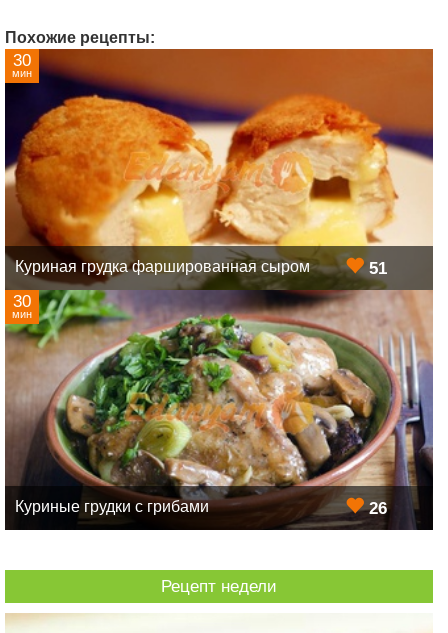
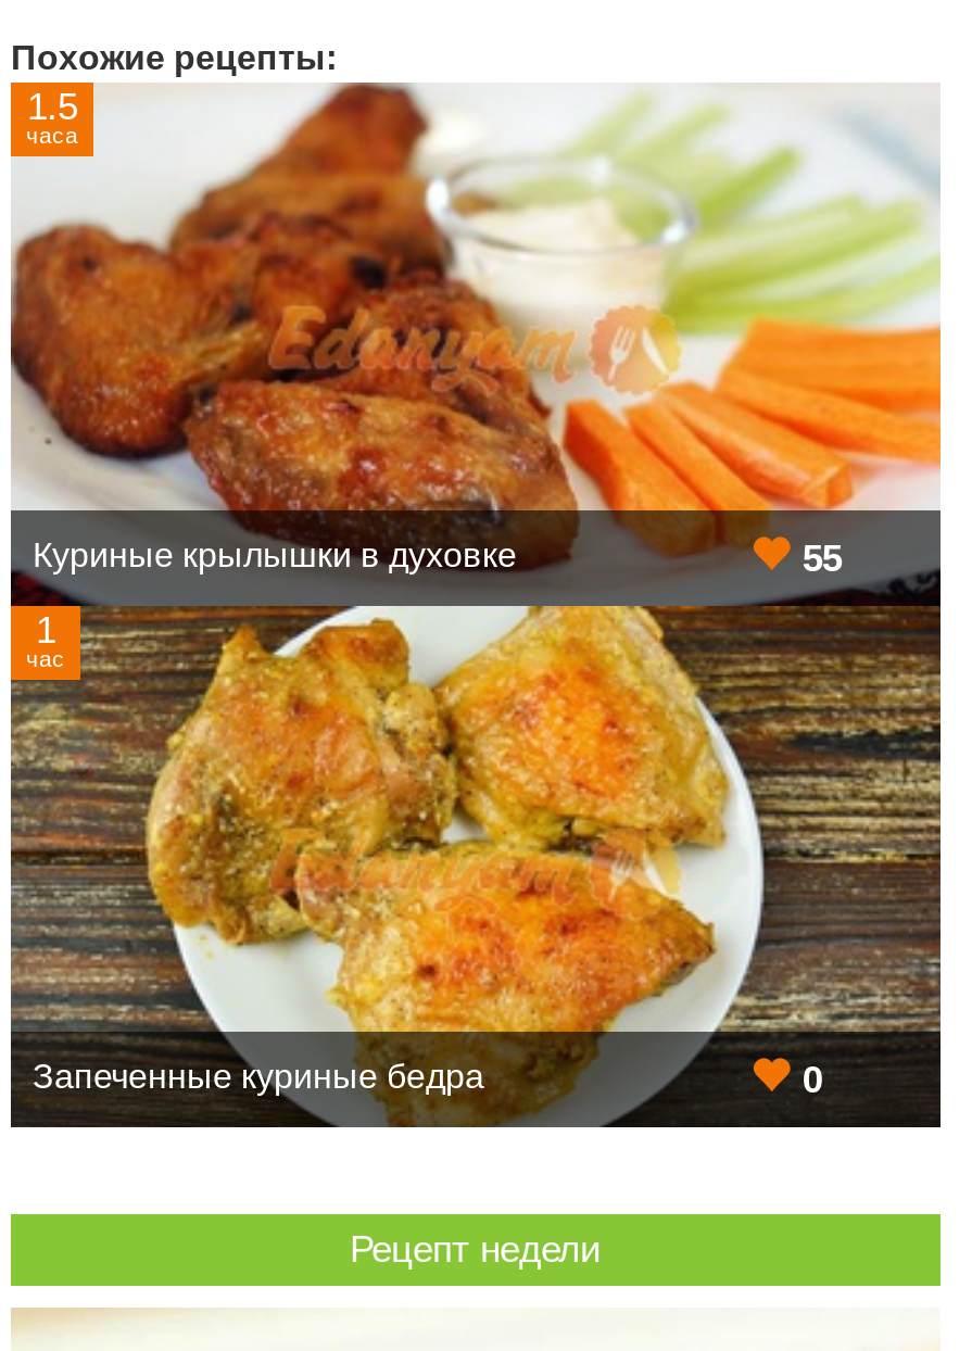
- [image]
- 30
- мин
+ [image]
+ 1.5
+ часа

- [image]
- Куриная грудка фаршированная сыром
- 51
+ [image]
+ Куриные крылышки в духовке
+ 55

- 30
- мин
+ 1
+ час

- Куриные грудки с грибами
- 26
+ Запеченные куриные бедра
+ 0
